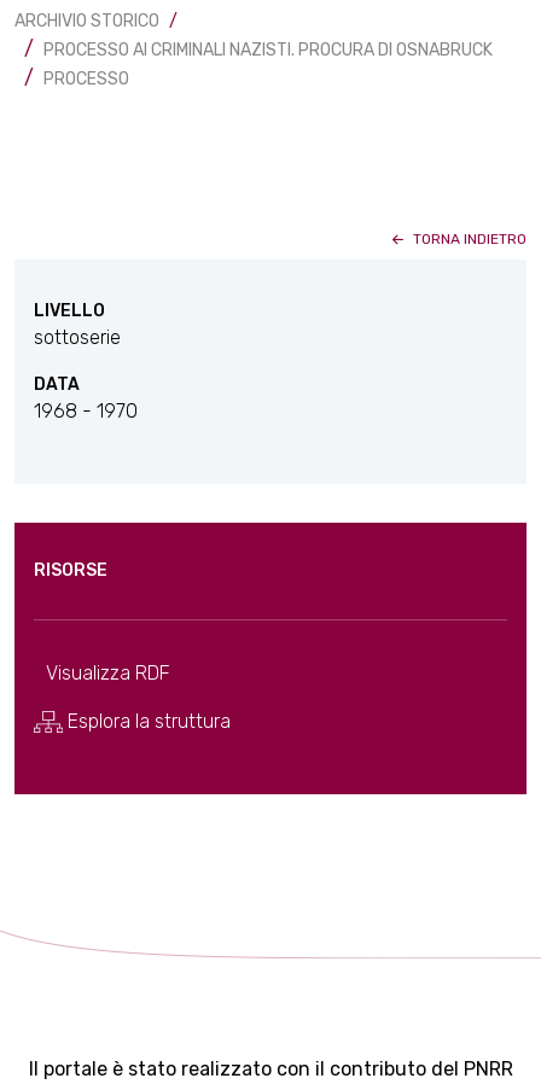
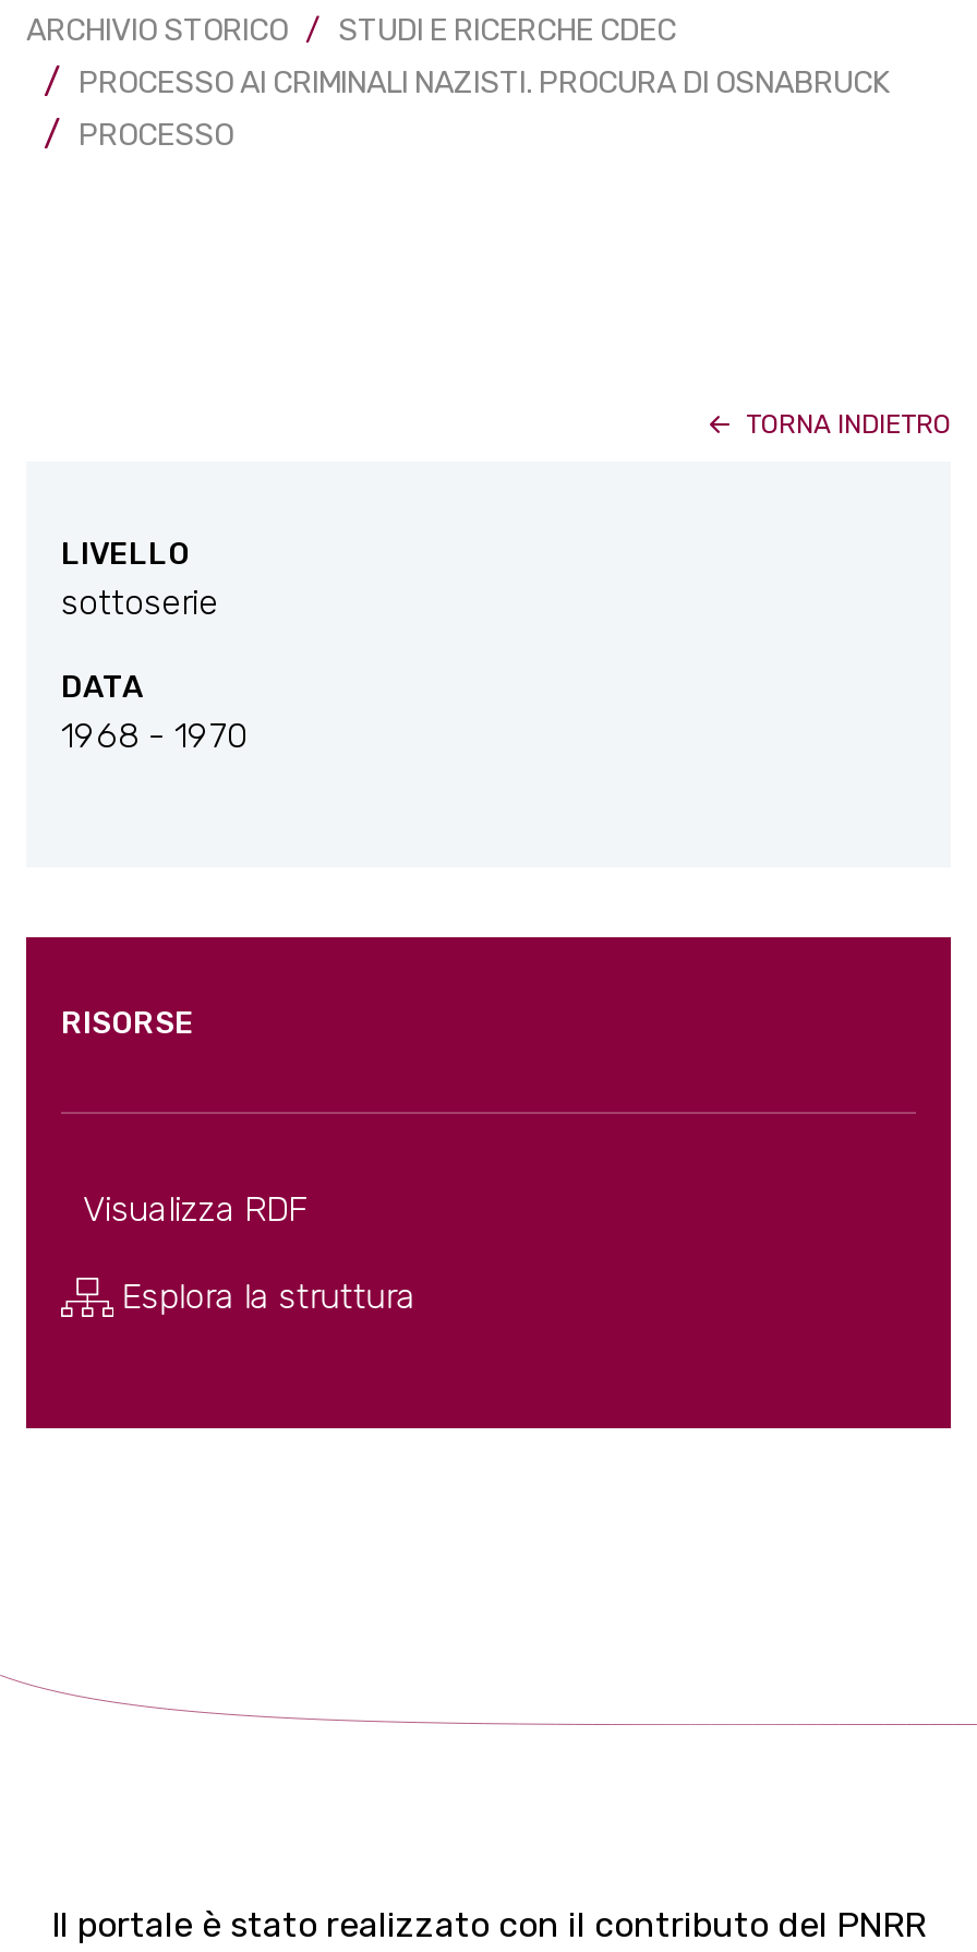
+ STUDI E RICERCHE CDEC
